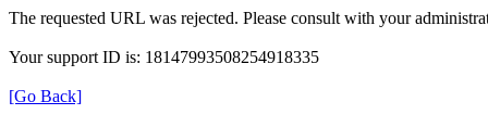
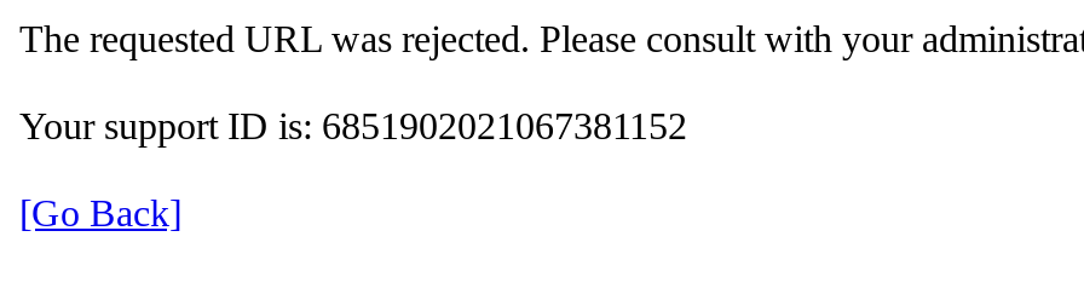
- Your support ID is: 18147993508254918335
+ Your support ID is: 6851902021067381152
